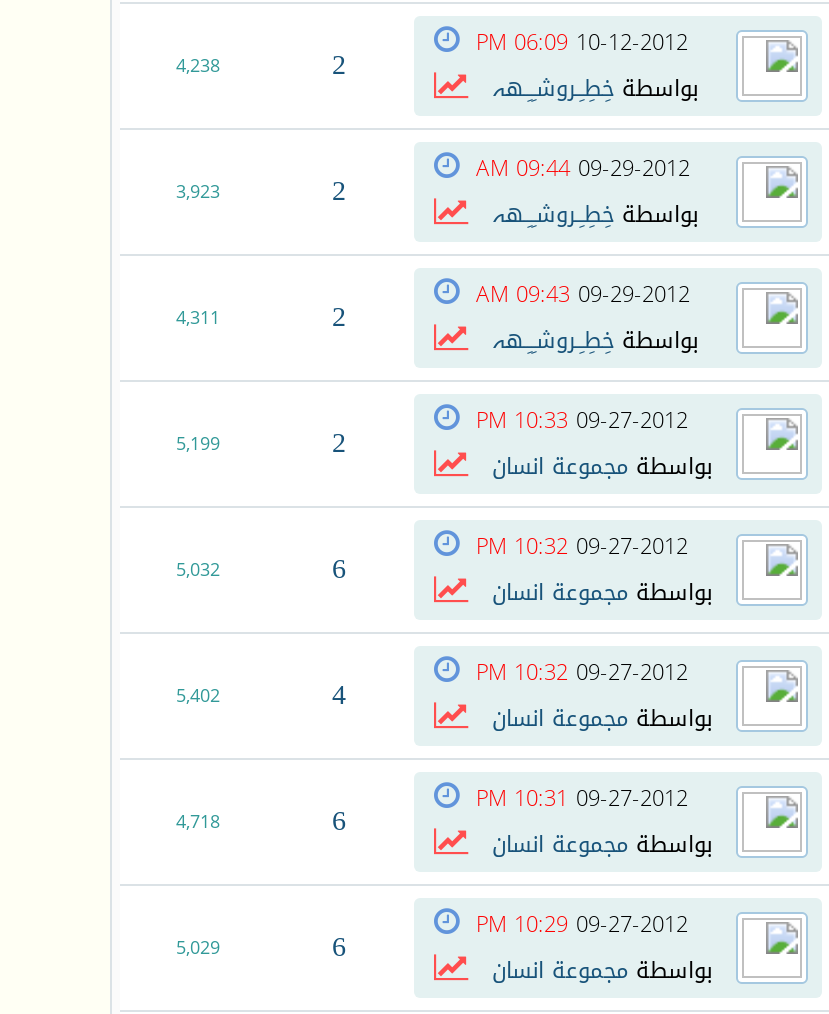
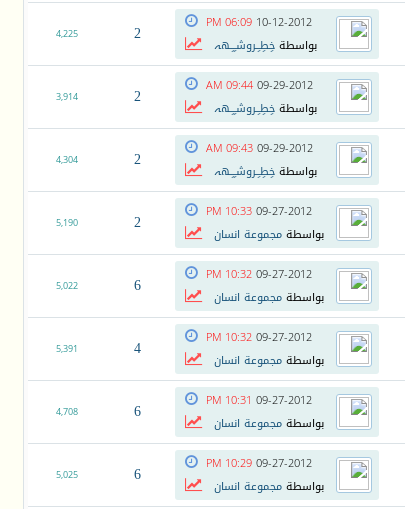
- 4,238
+ 4,225

- 3,923
+ 3,914

- 4,311
+ 4,304

- 5,199
+ 5,190

- 5,032
+ 5,022

- 5,402
+ 5,391

- 4,718
+ 4,708

- 5,029
+ 5,025
